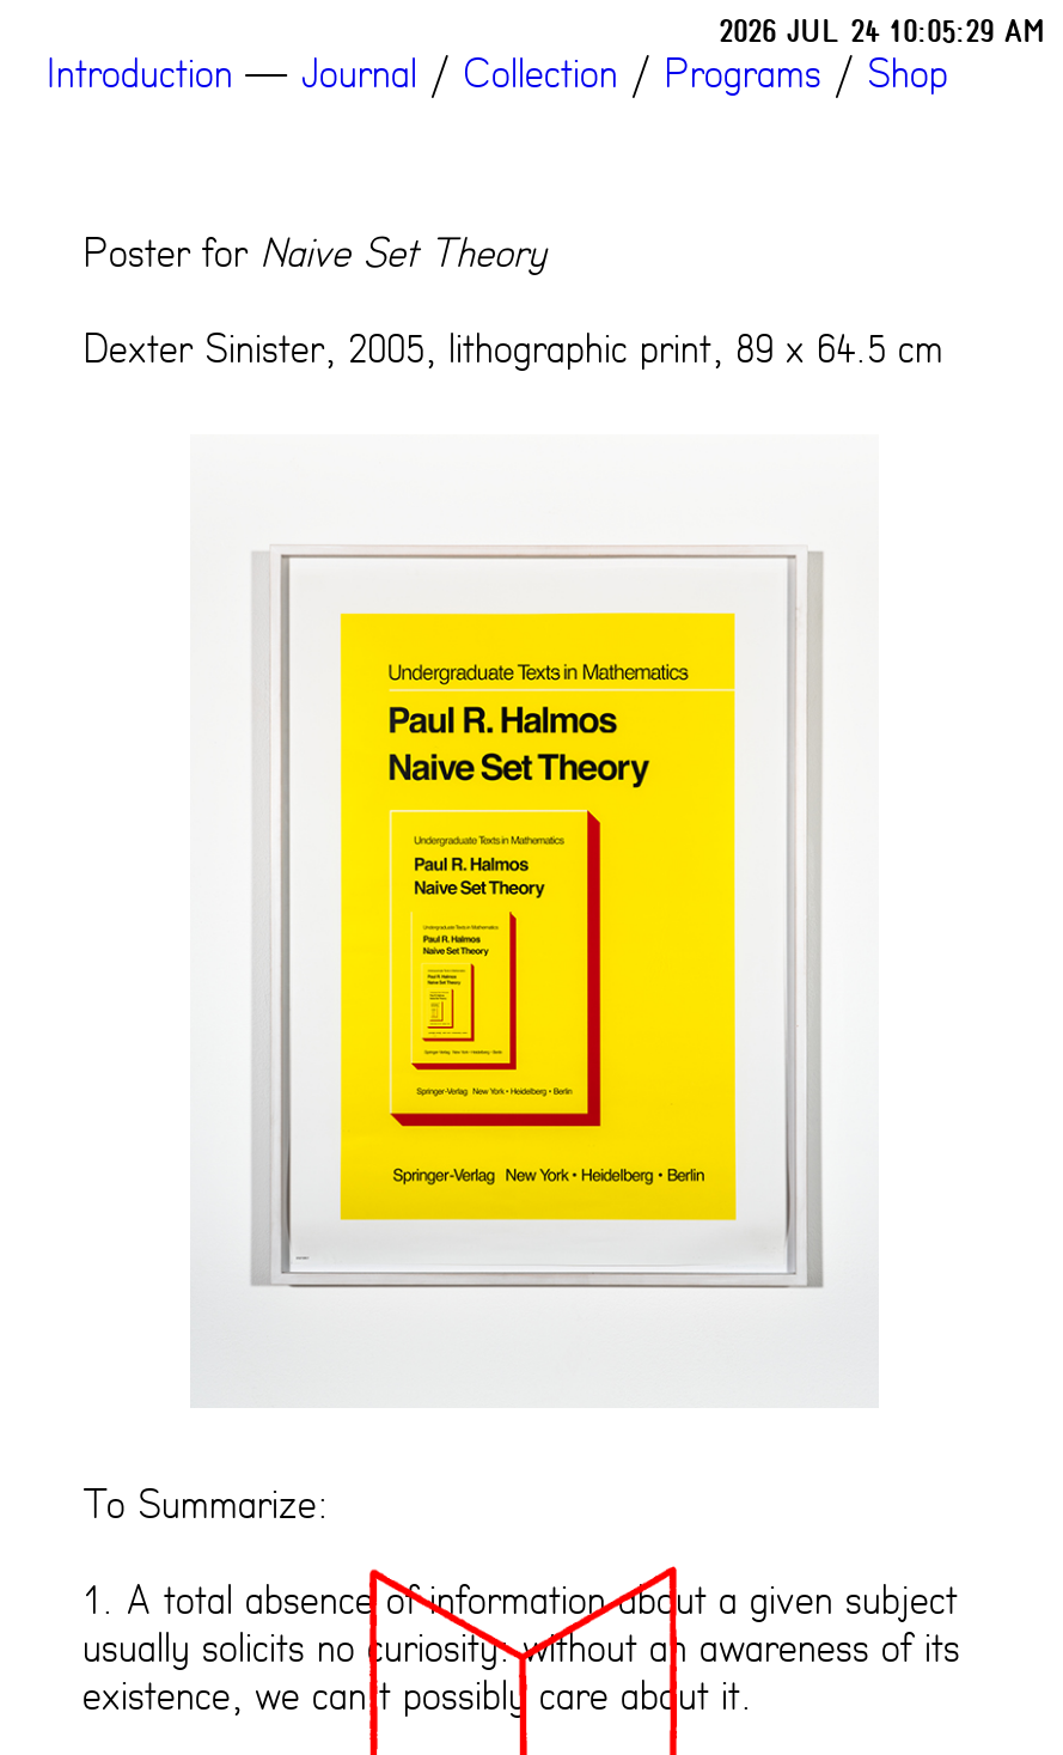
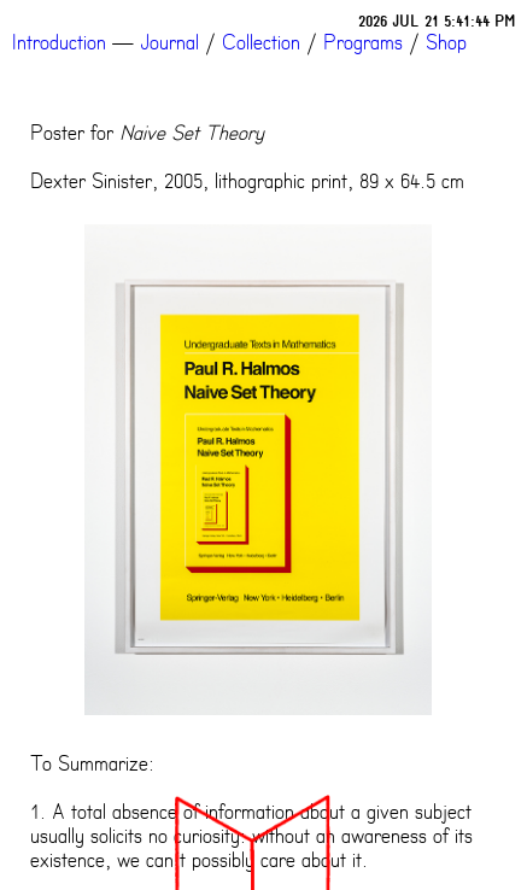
- 2026 JUL 24 10:05:29 AM
+ 2026 JUL 21 5:41:44 PM
